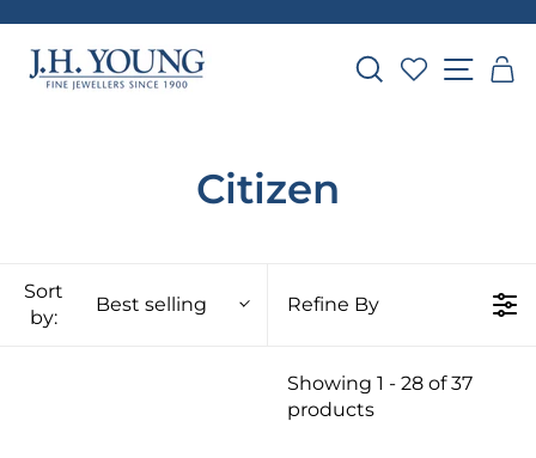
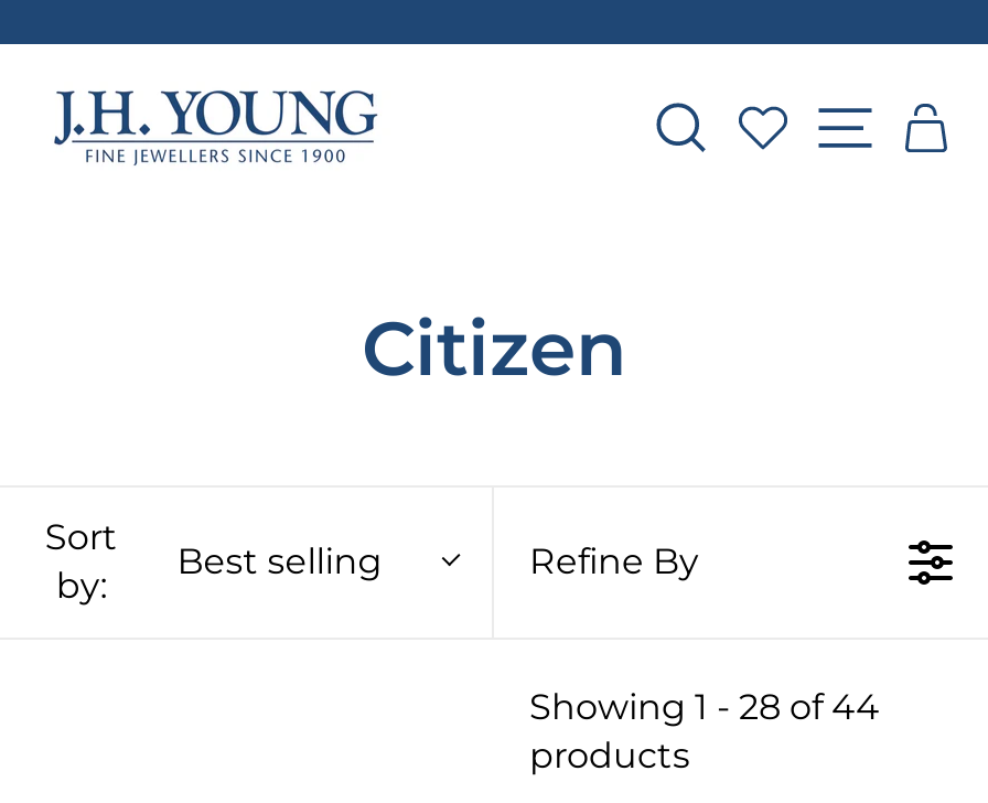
- Showing 1 - 28 of 37
+ Showing 1 - 28 of 44
